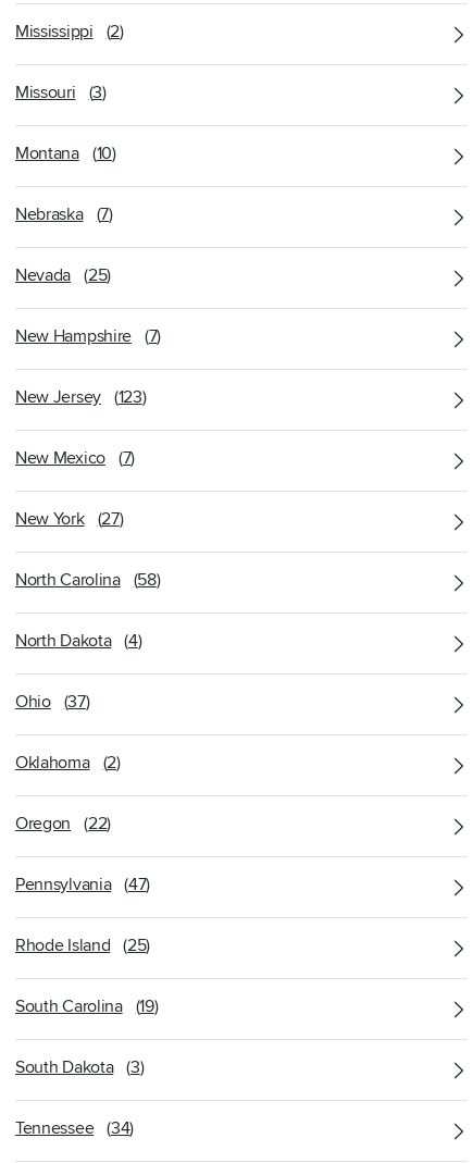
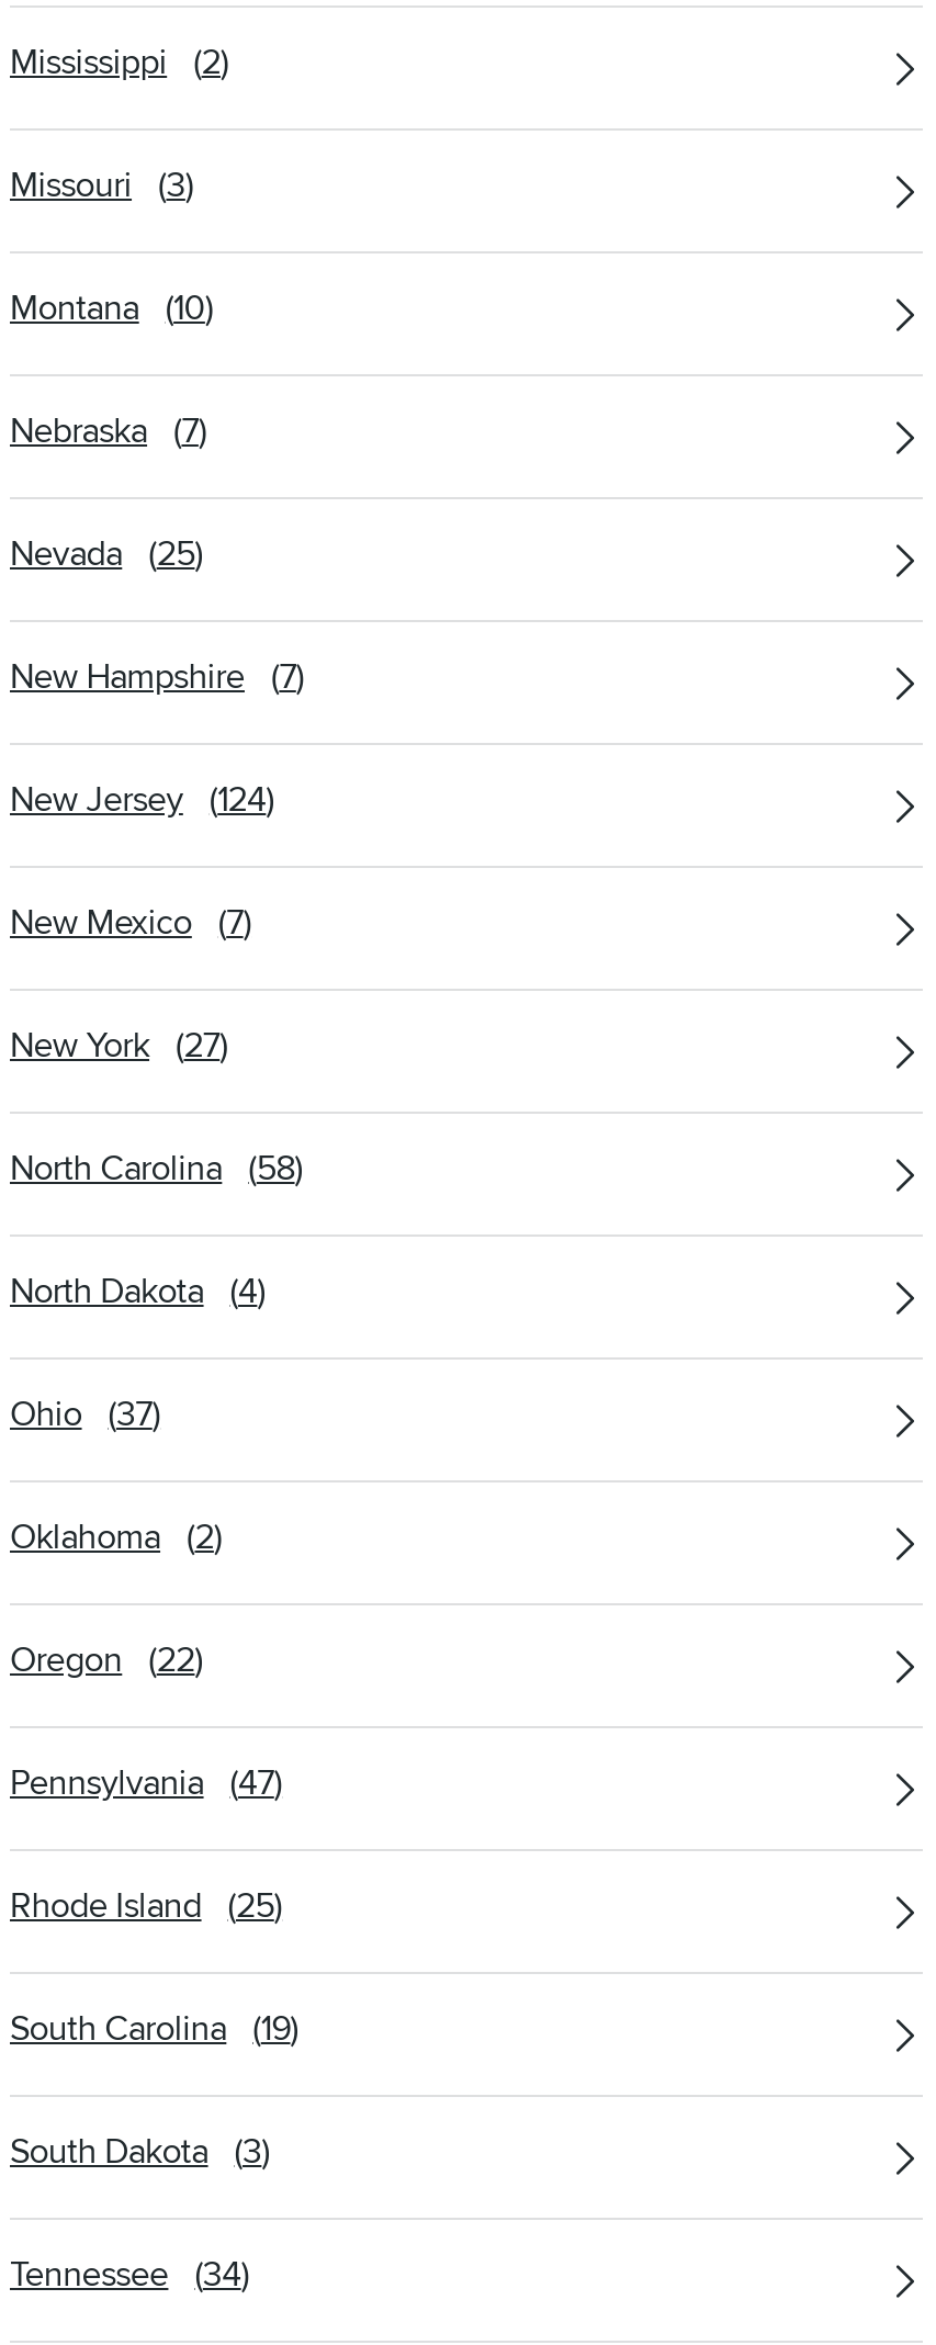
- New Jersey (123)
+ New Jersey (124)
